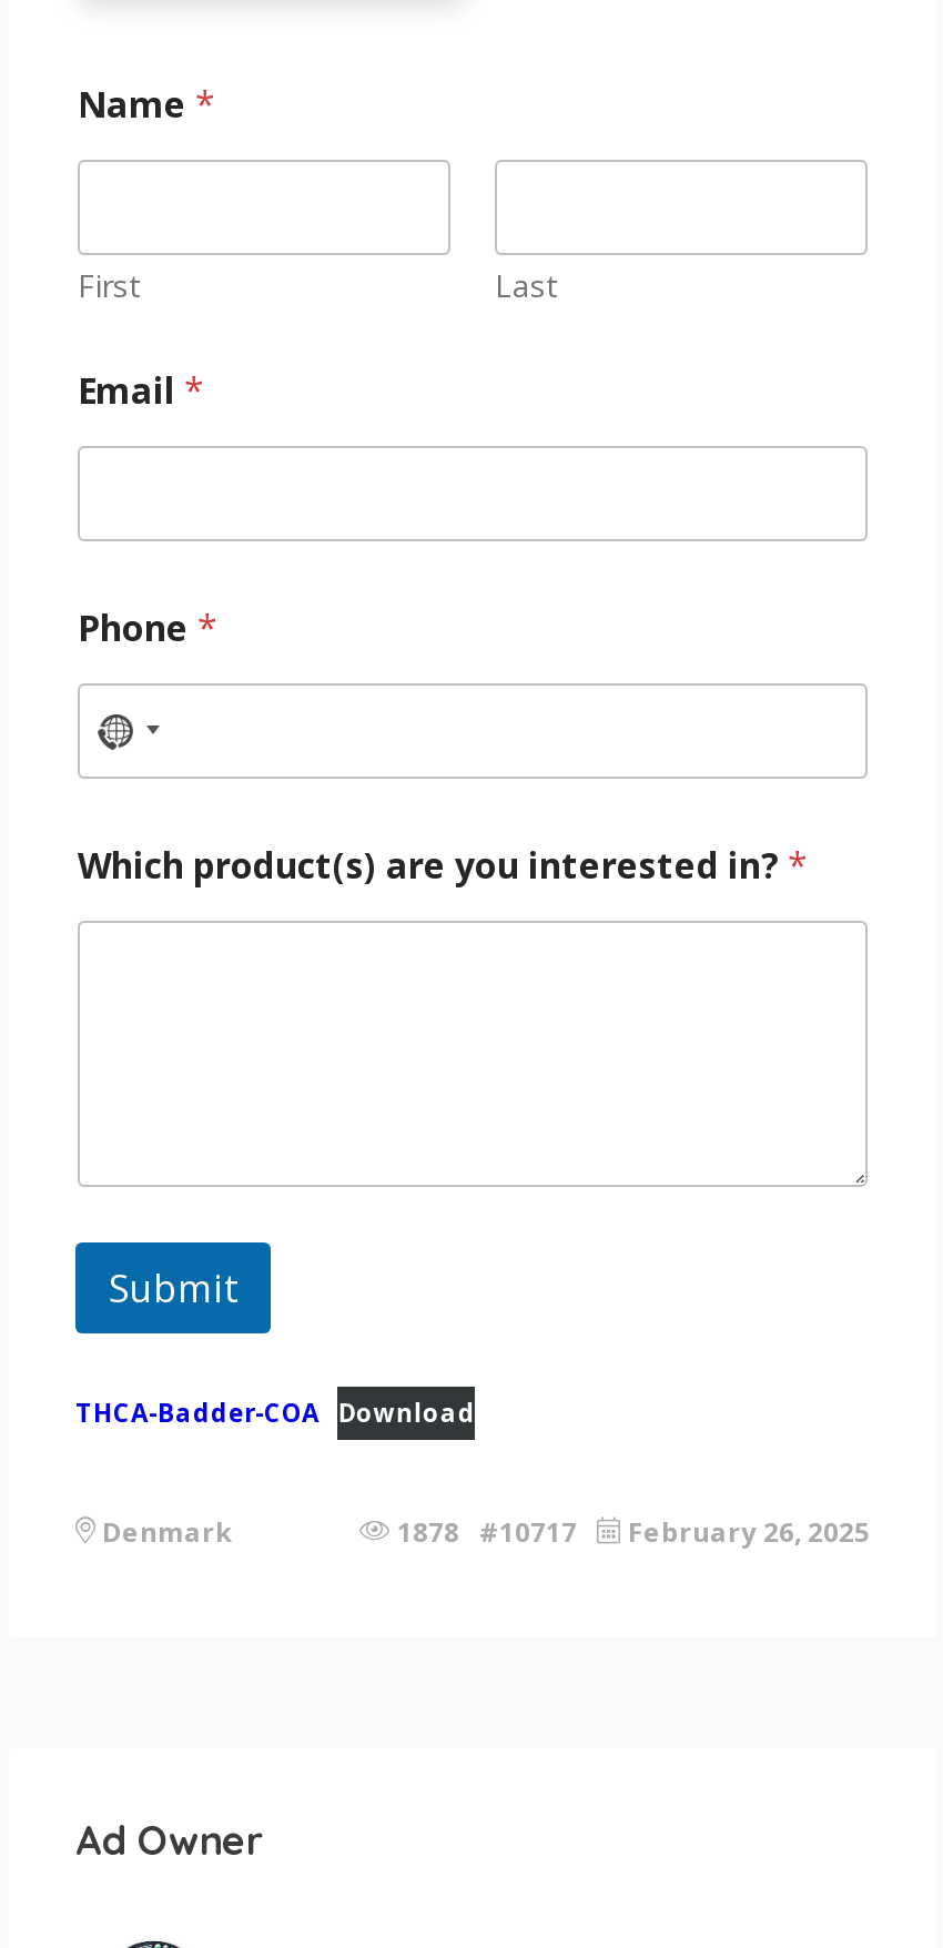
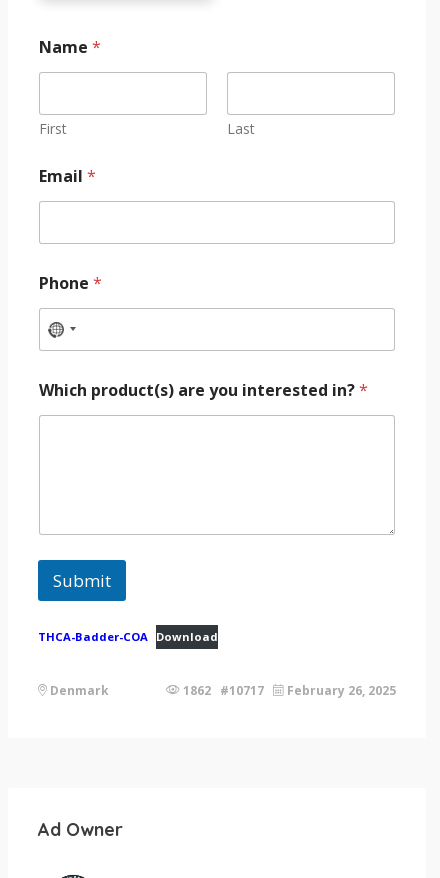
- 1878 #10717 February 26, 2025
+ 1862 #10717 February 26, 2025
